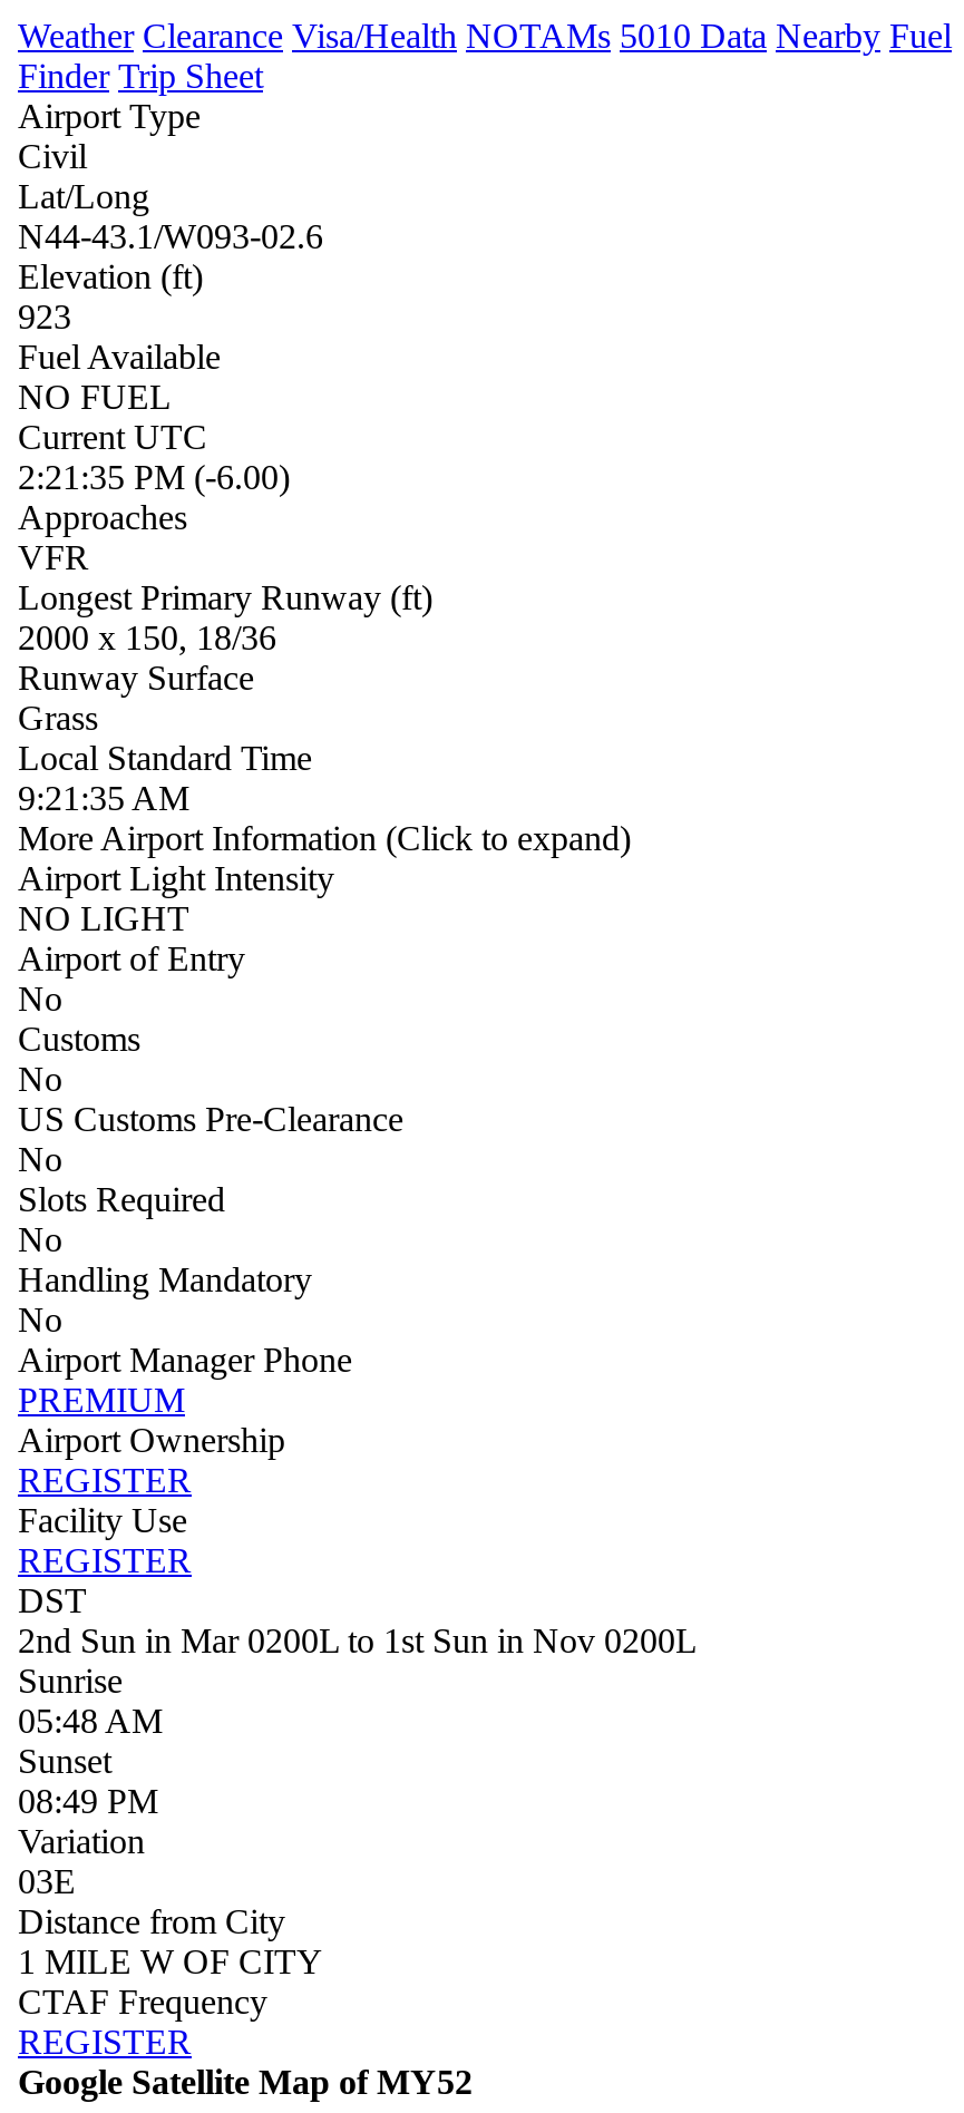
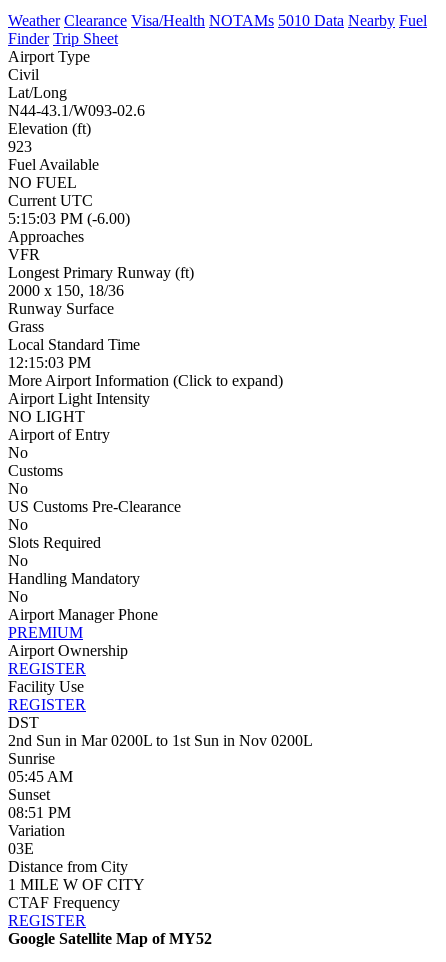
- 2:21:35 PM (-6.00)
+ 5:15:03 PM (-6.00)

- 9:21:35 AM
+ 12:15:03 PM

- 05:48 AM
+ 05:45 AM

- 08:49 PM
+ 08:51 PM
